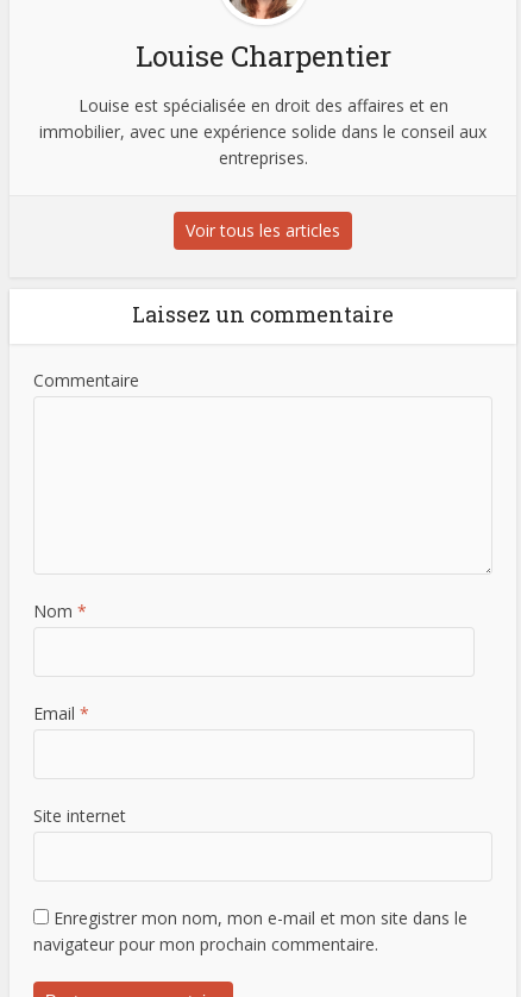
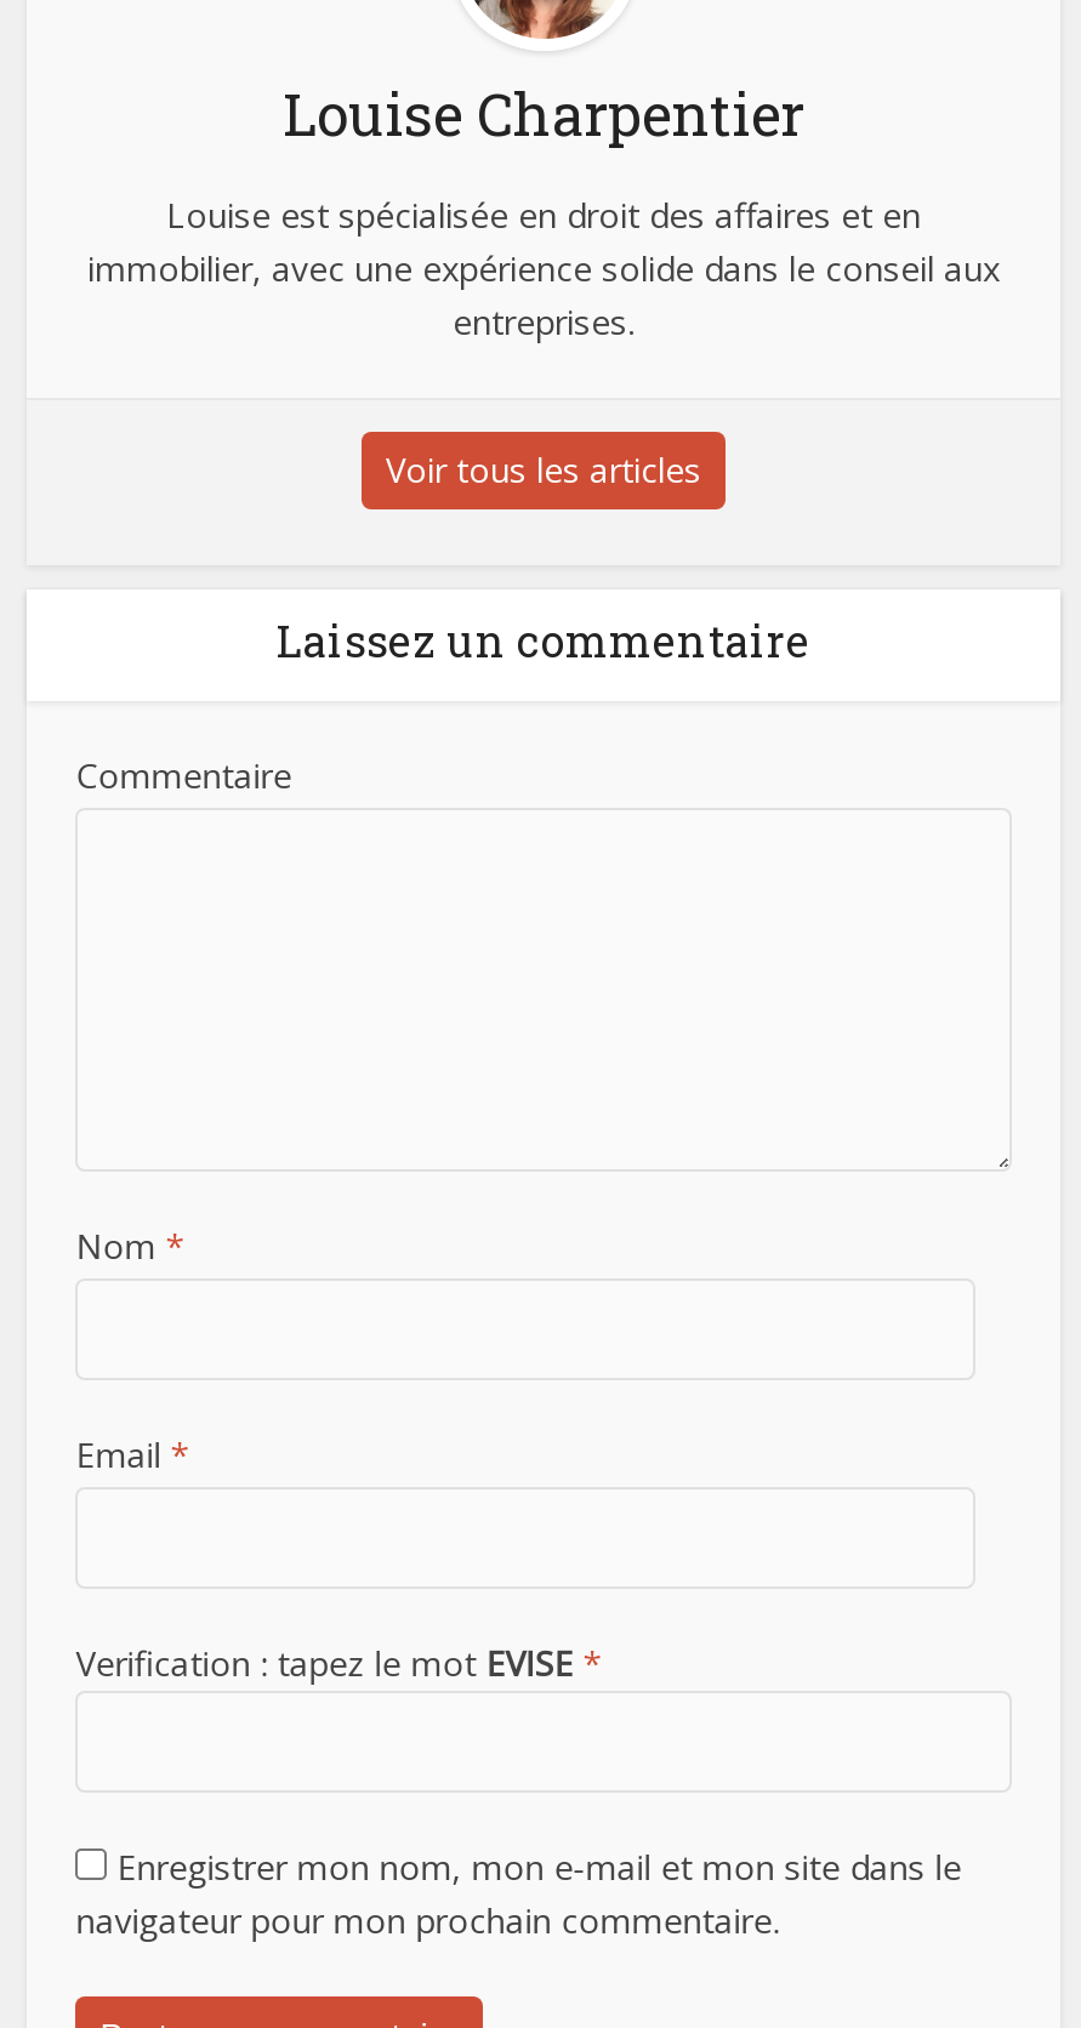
- Site internet
+ Verification : tapez le mot EVISE *
